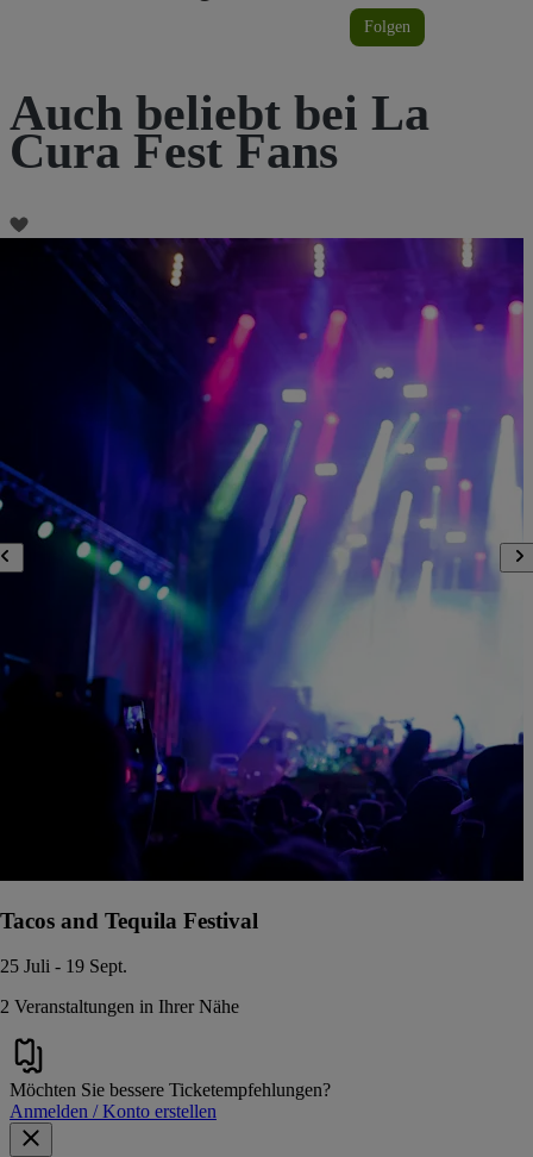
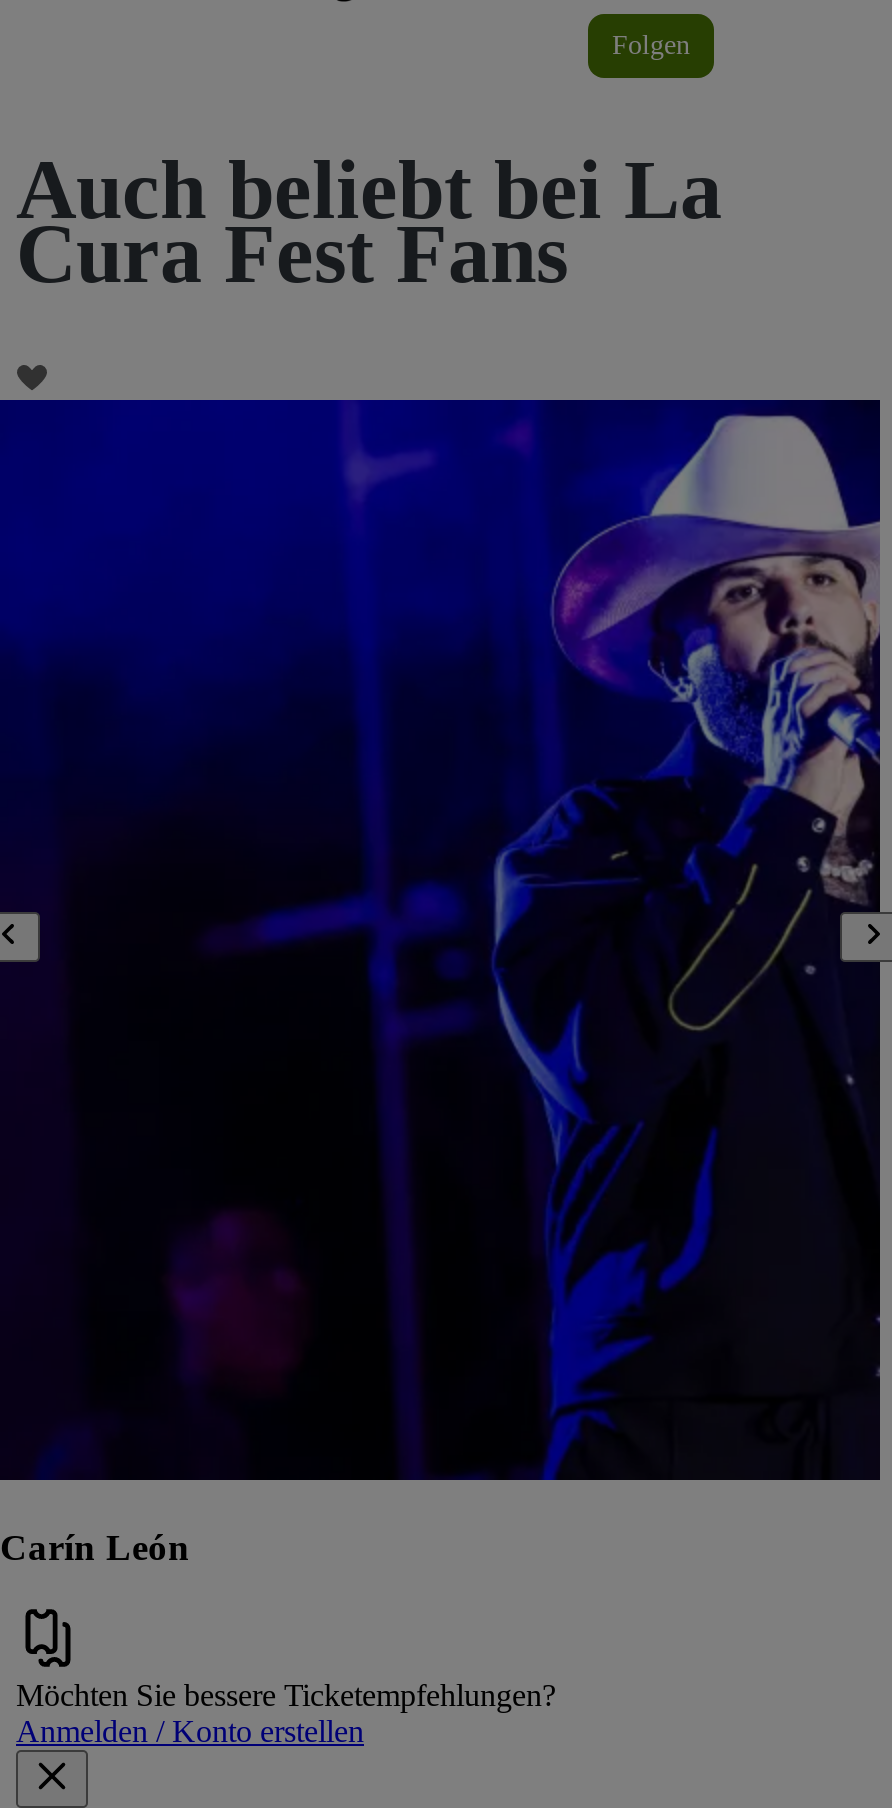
- [image]
- Tacos and Tequila Festival
- 25 Juli - 19 Sept.
- 2 Veranstaltungen in Ihrer Nähe
+ [image]
+ Carín León
